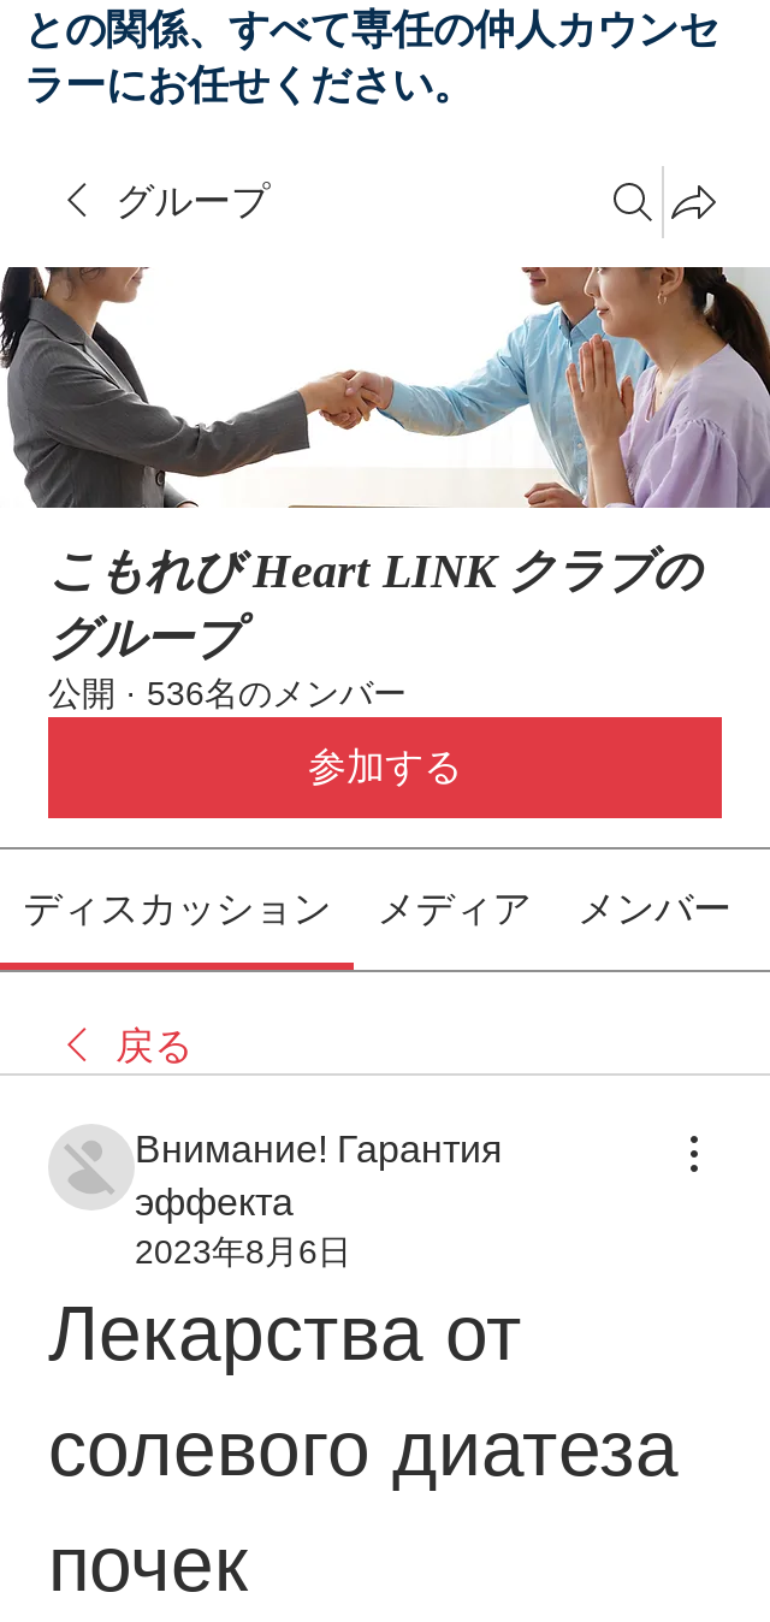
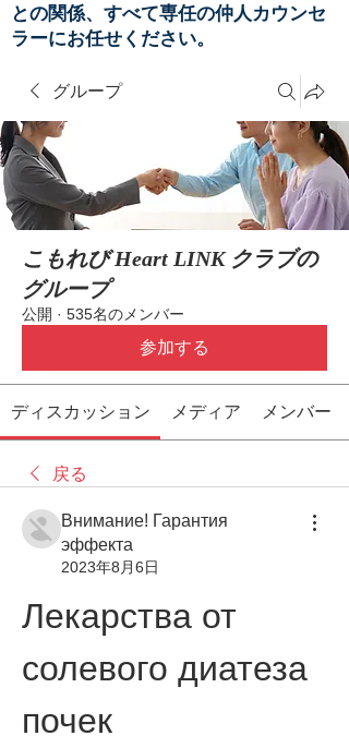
- 公開 · 536名のメンバー
+ 公開 · 535名のメンバー
